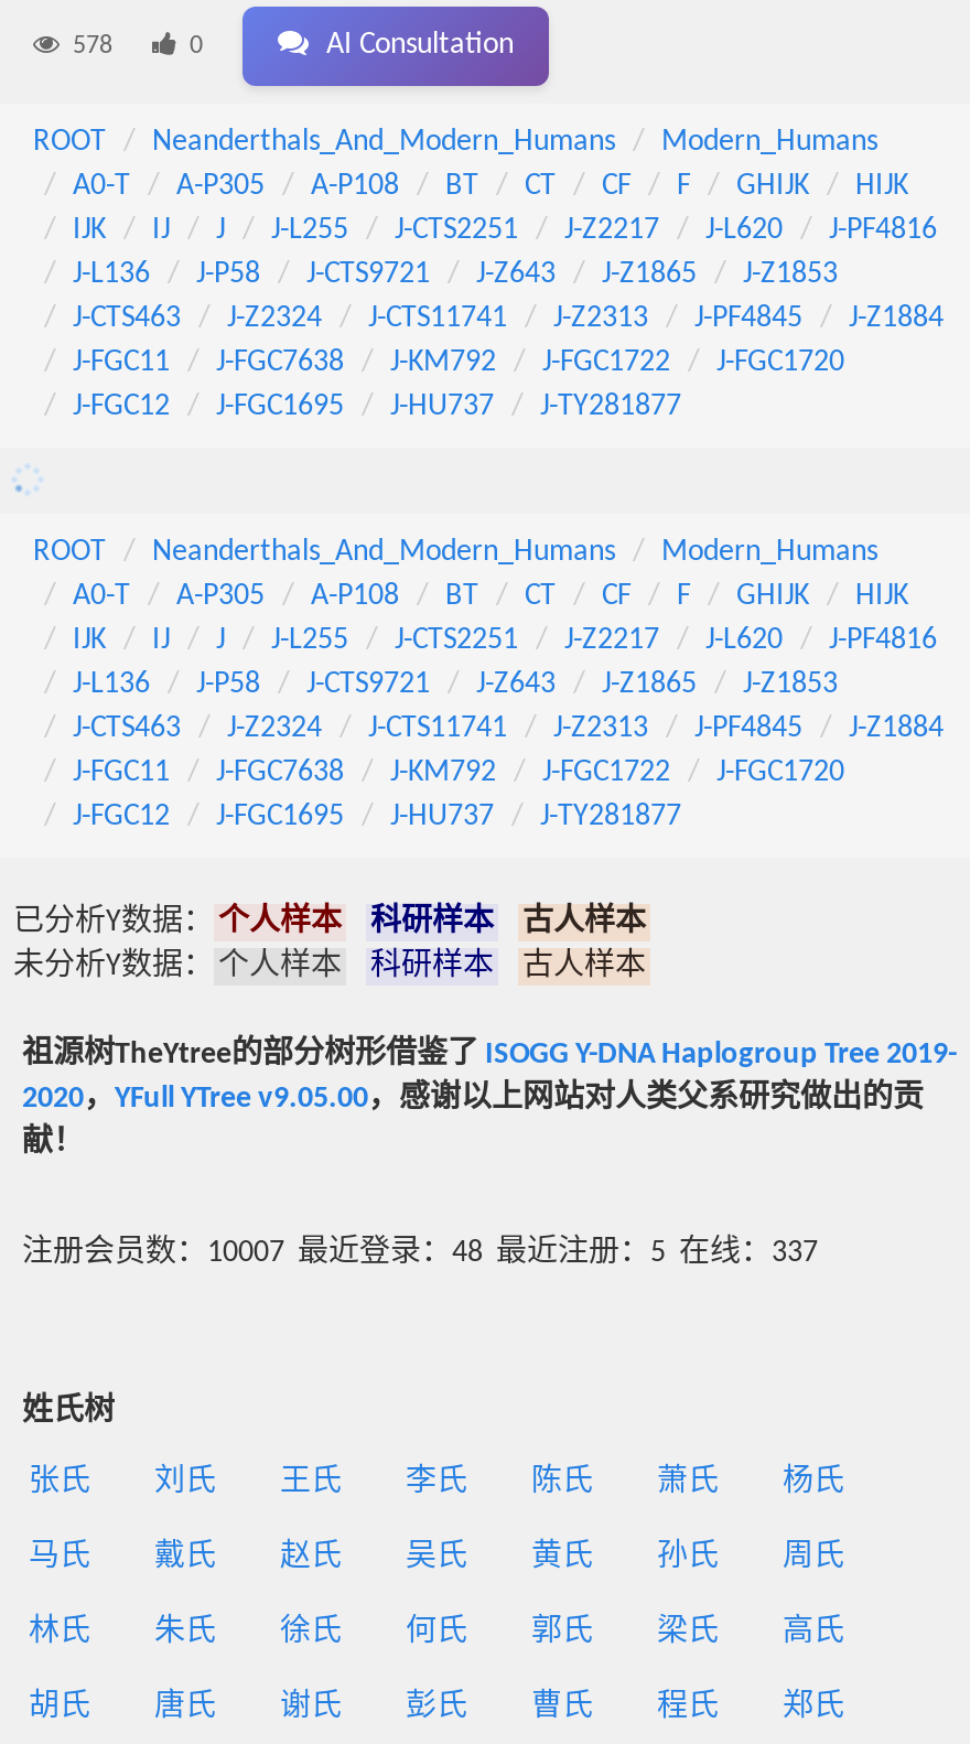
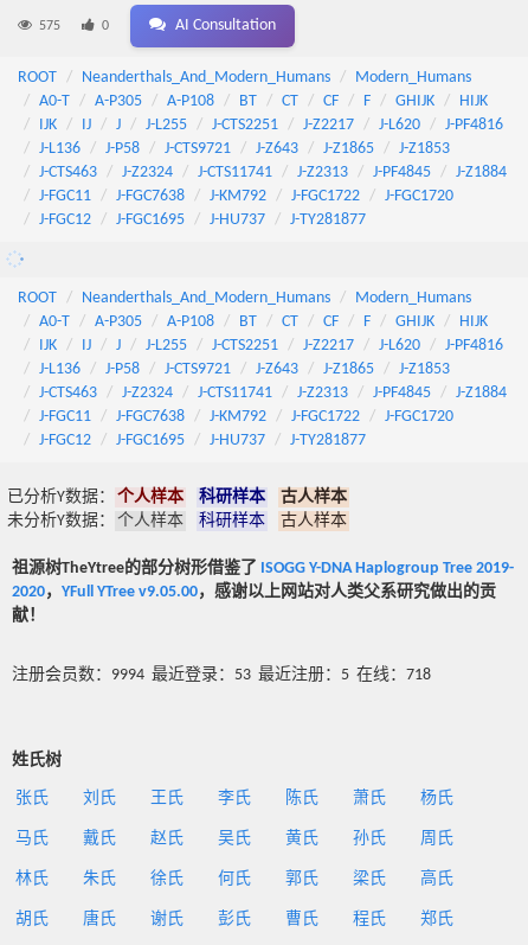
- 578
+ 575

- 注册会员数：10007 最近登录：48 最近注册：5 在线：337
+ 注册会员数：9994 最近登录：53 最近注册：5 在线：718
